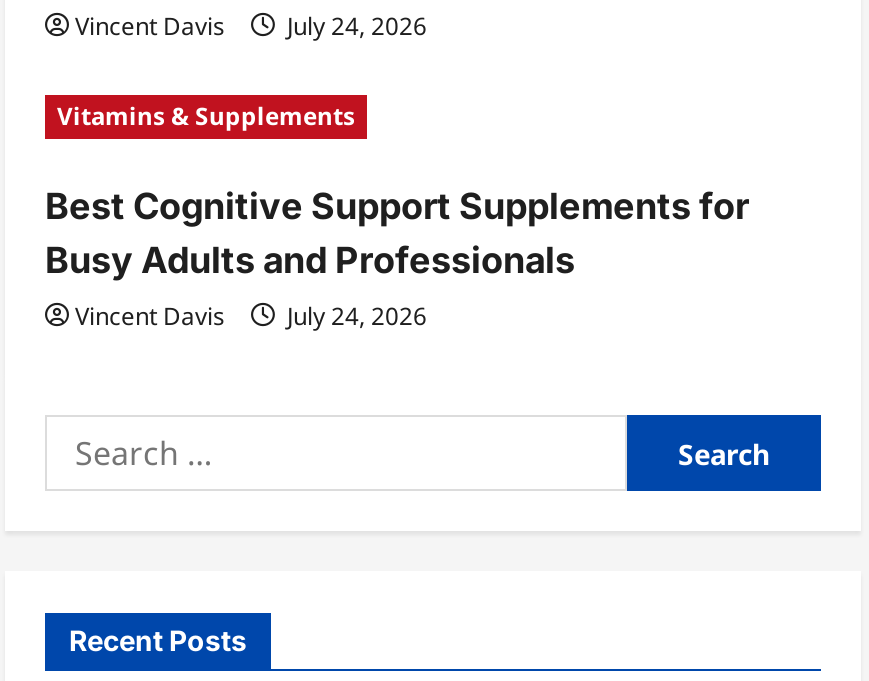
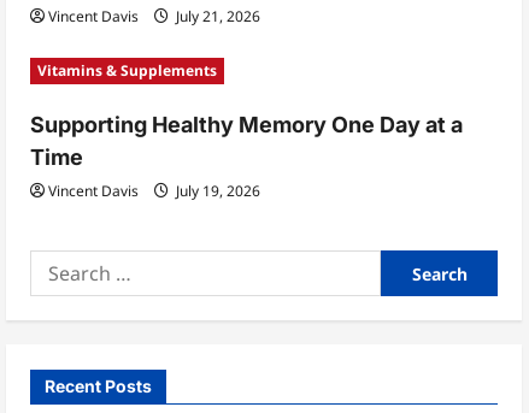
- Vincent Davis July 24, 2026
+ Vincent Davis July 21, 2026

- Best Cognitive Support Supplements for
- Busy Adults and Professionals
+ Supporting Healthy Memory One Day at a
+ Time

- Vincent Davis July 24, 2026
+ Vincent Davis July 19, 2026
